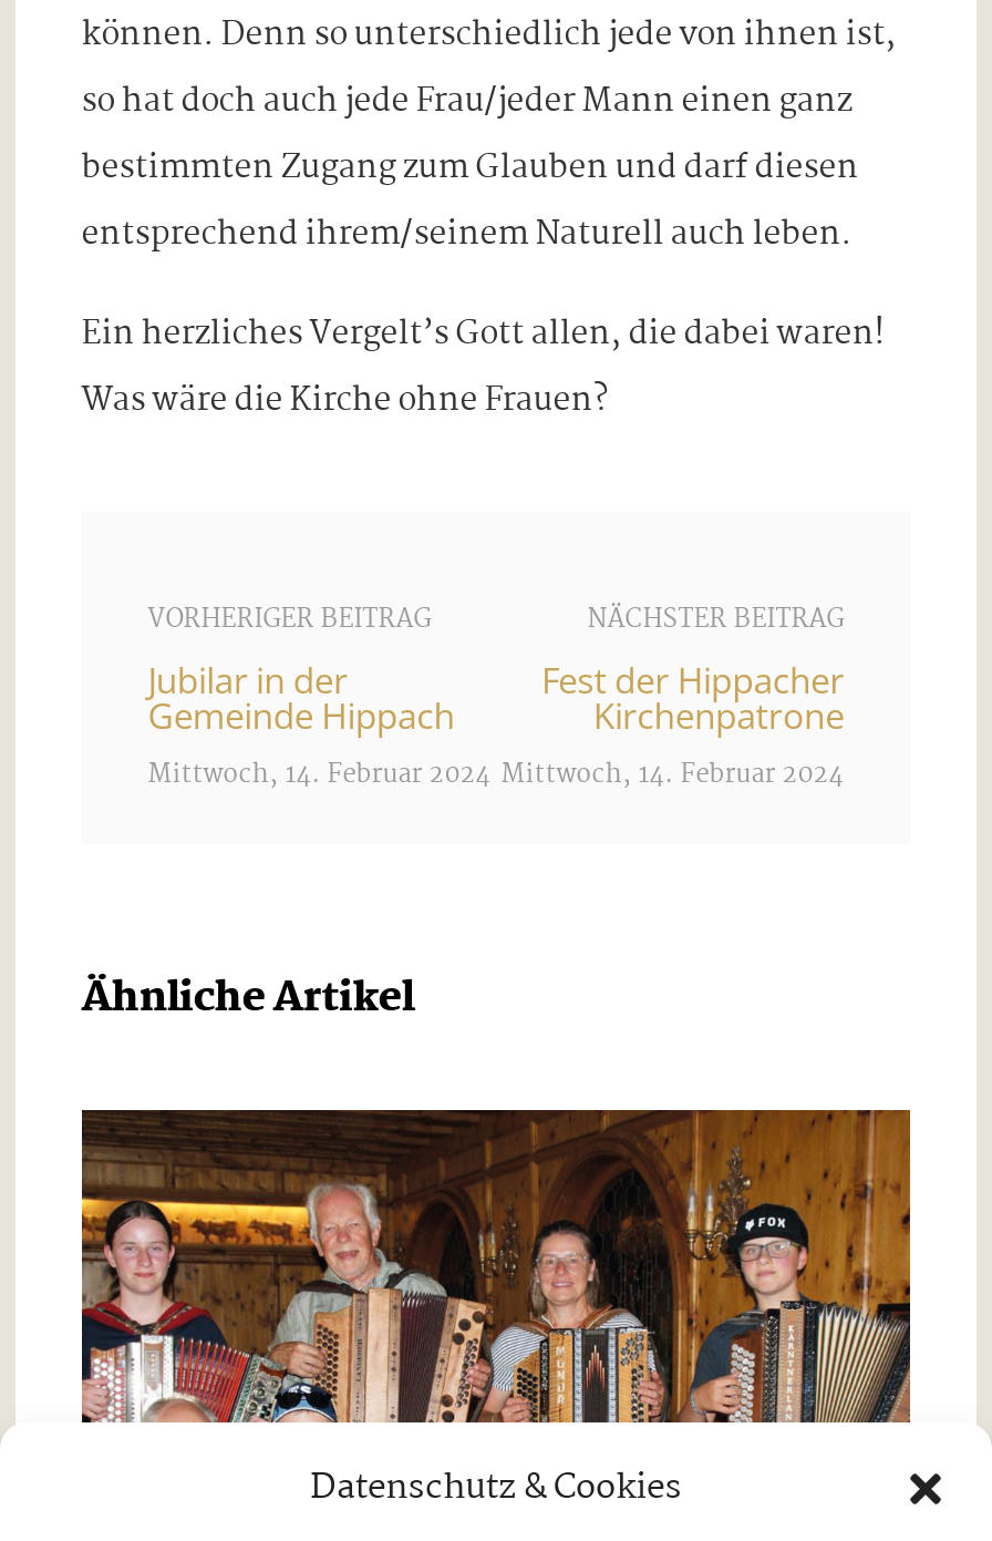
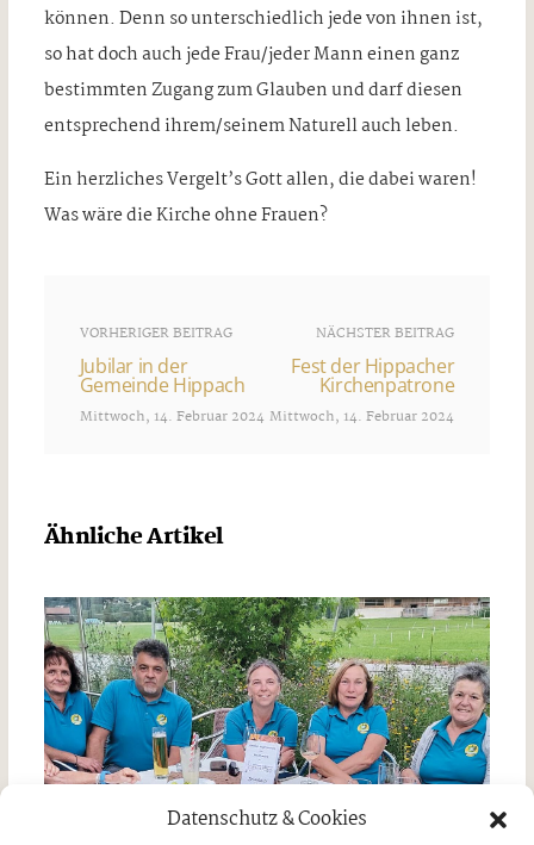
- [image]
+ [image]
